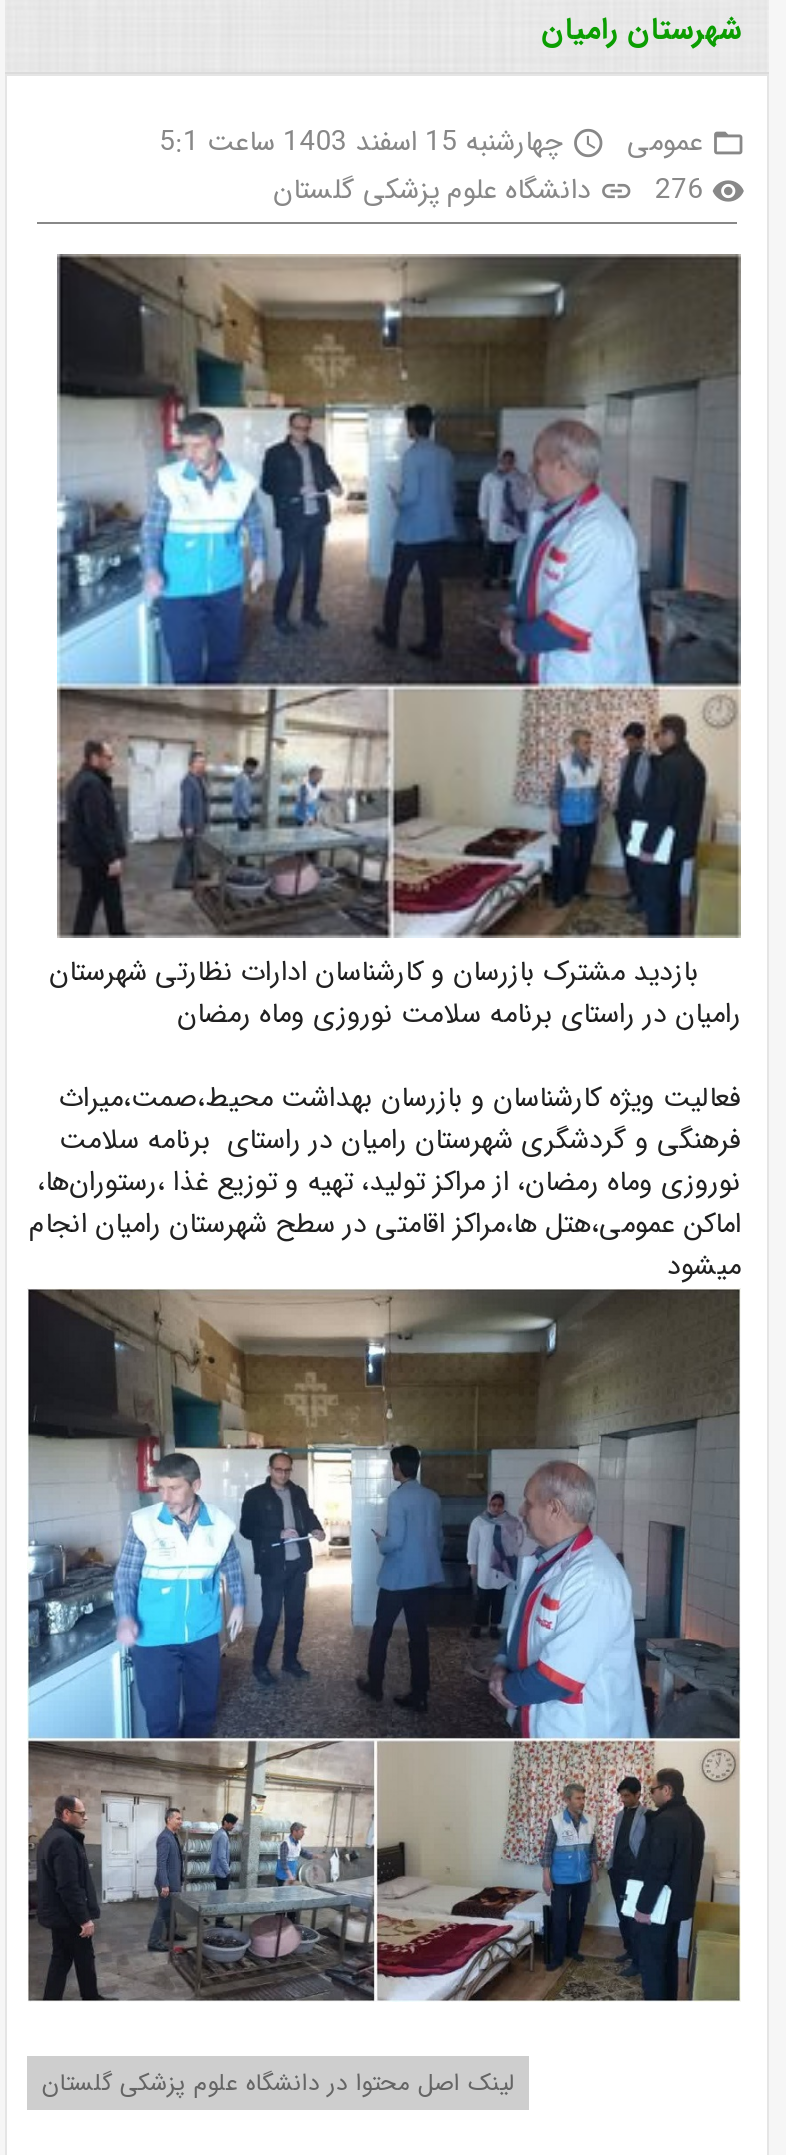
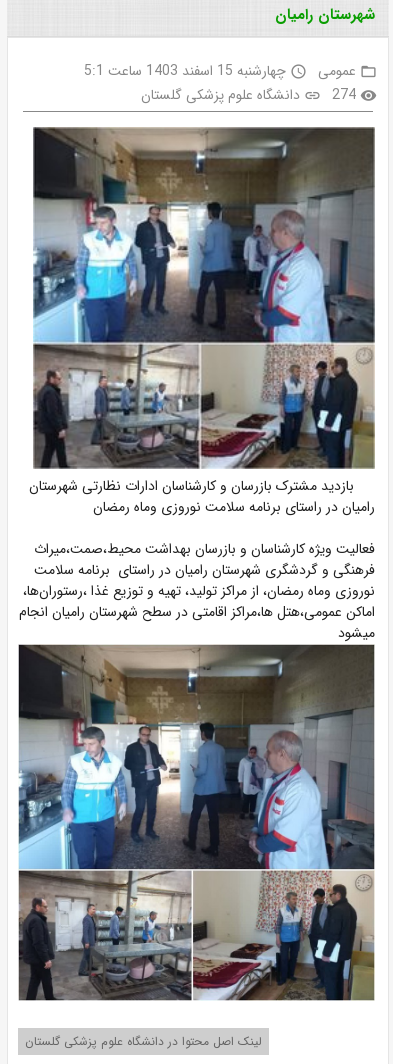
- 276
+ 274
